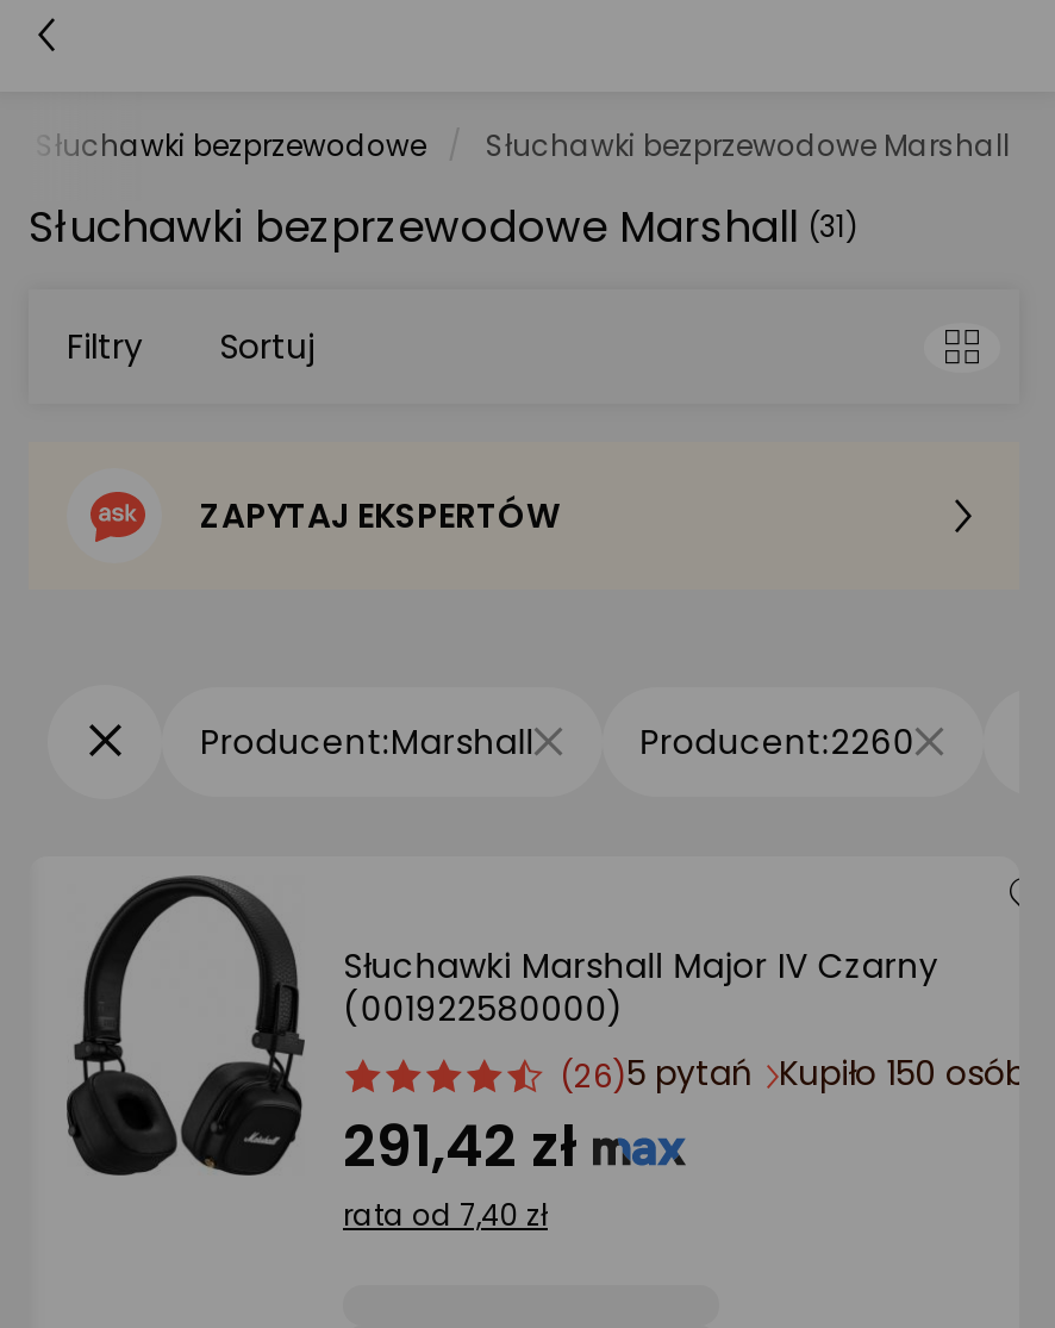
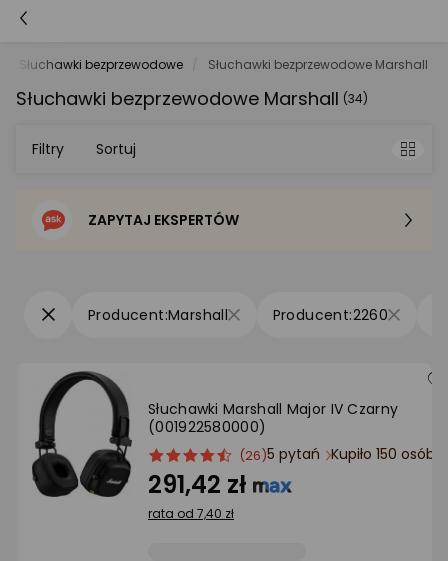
- Słuchawki bezprzewodowe Marshall (31)
+ Słuchawki bezprzewodowe Marshall (34)
